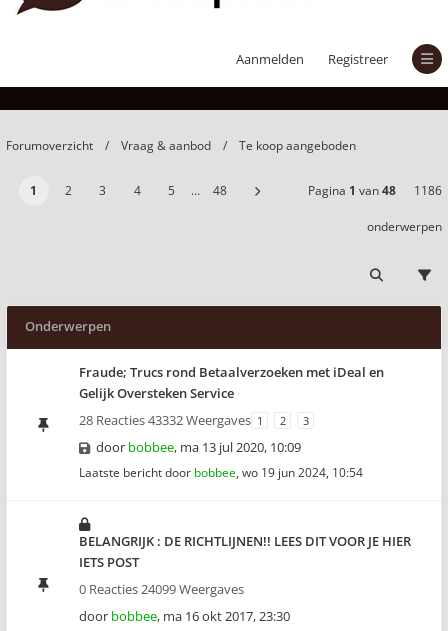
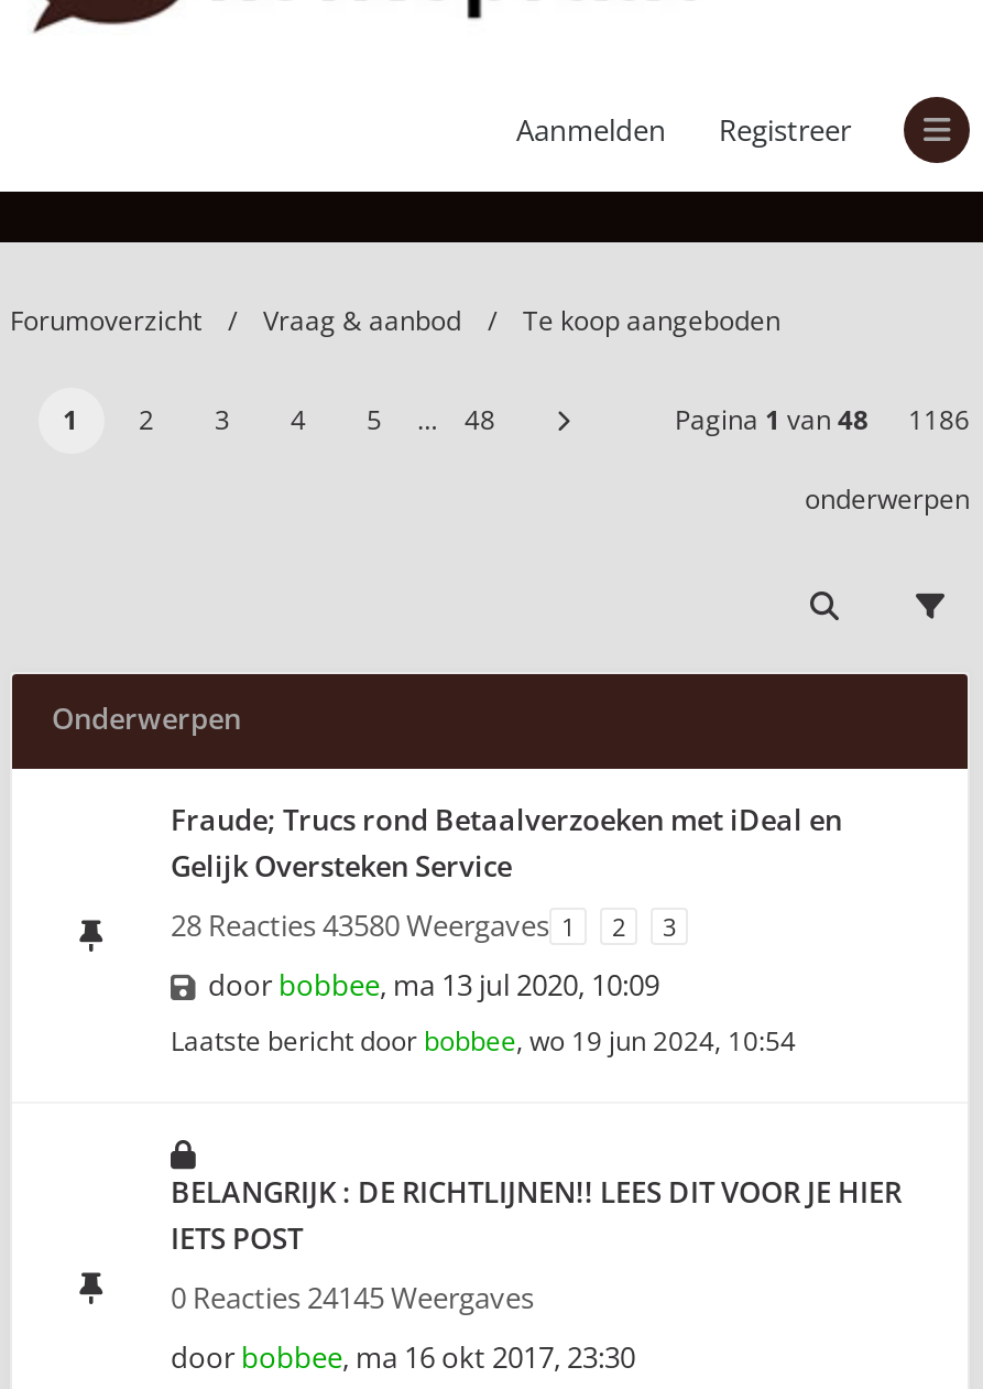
- 28 Reacties 43332 Weergaves 1
+ 28 Reacties 43580 Weergaves 1

- 0 Reacties 24099 Weergaves
+ 0 Reacties 24145 Weergaves
